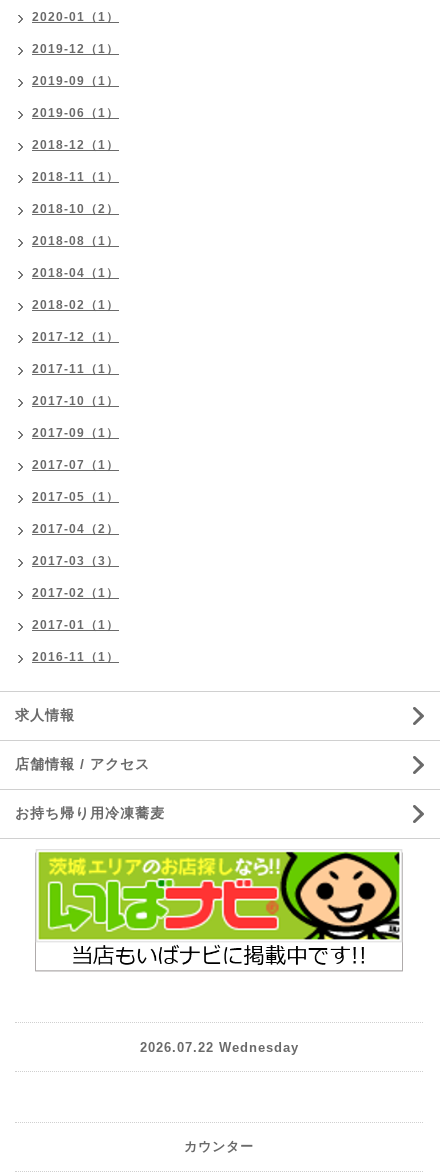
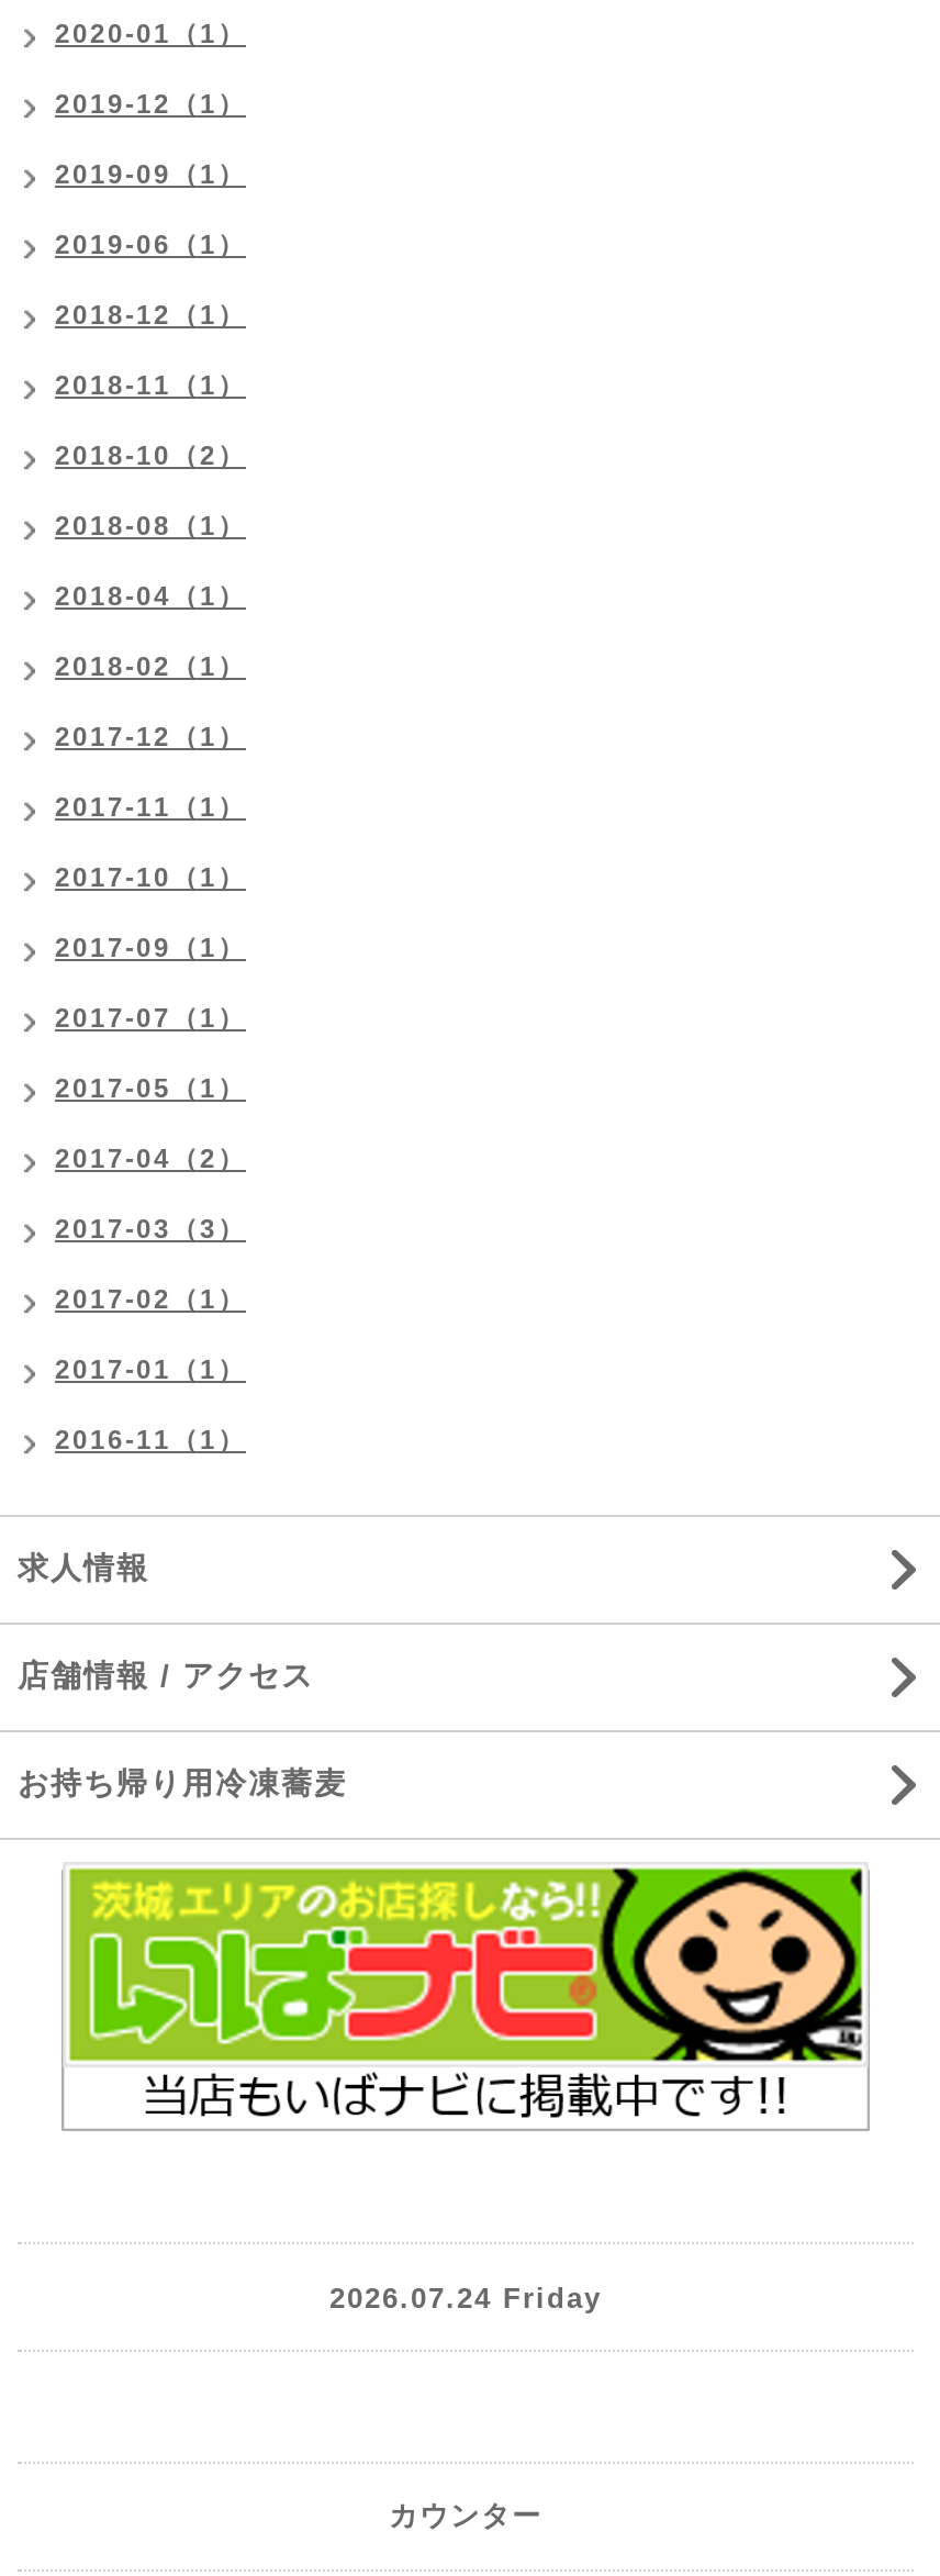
- 2026.07.22 Wednesday
+ 2026.07.24 Friday
